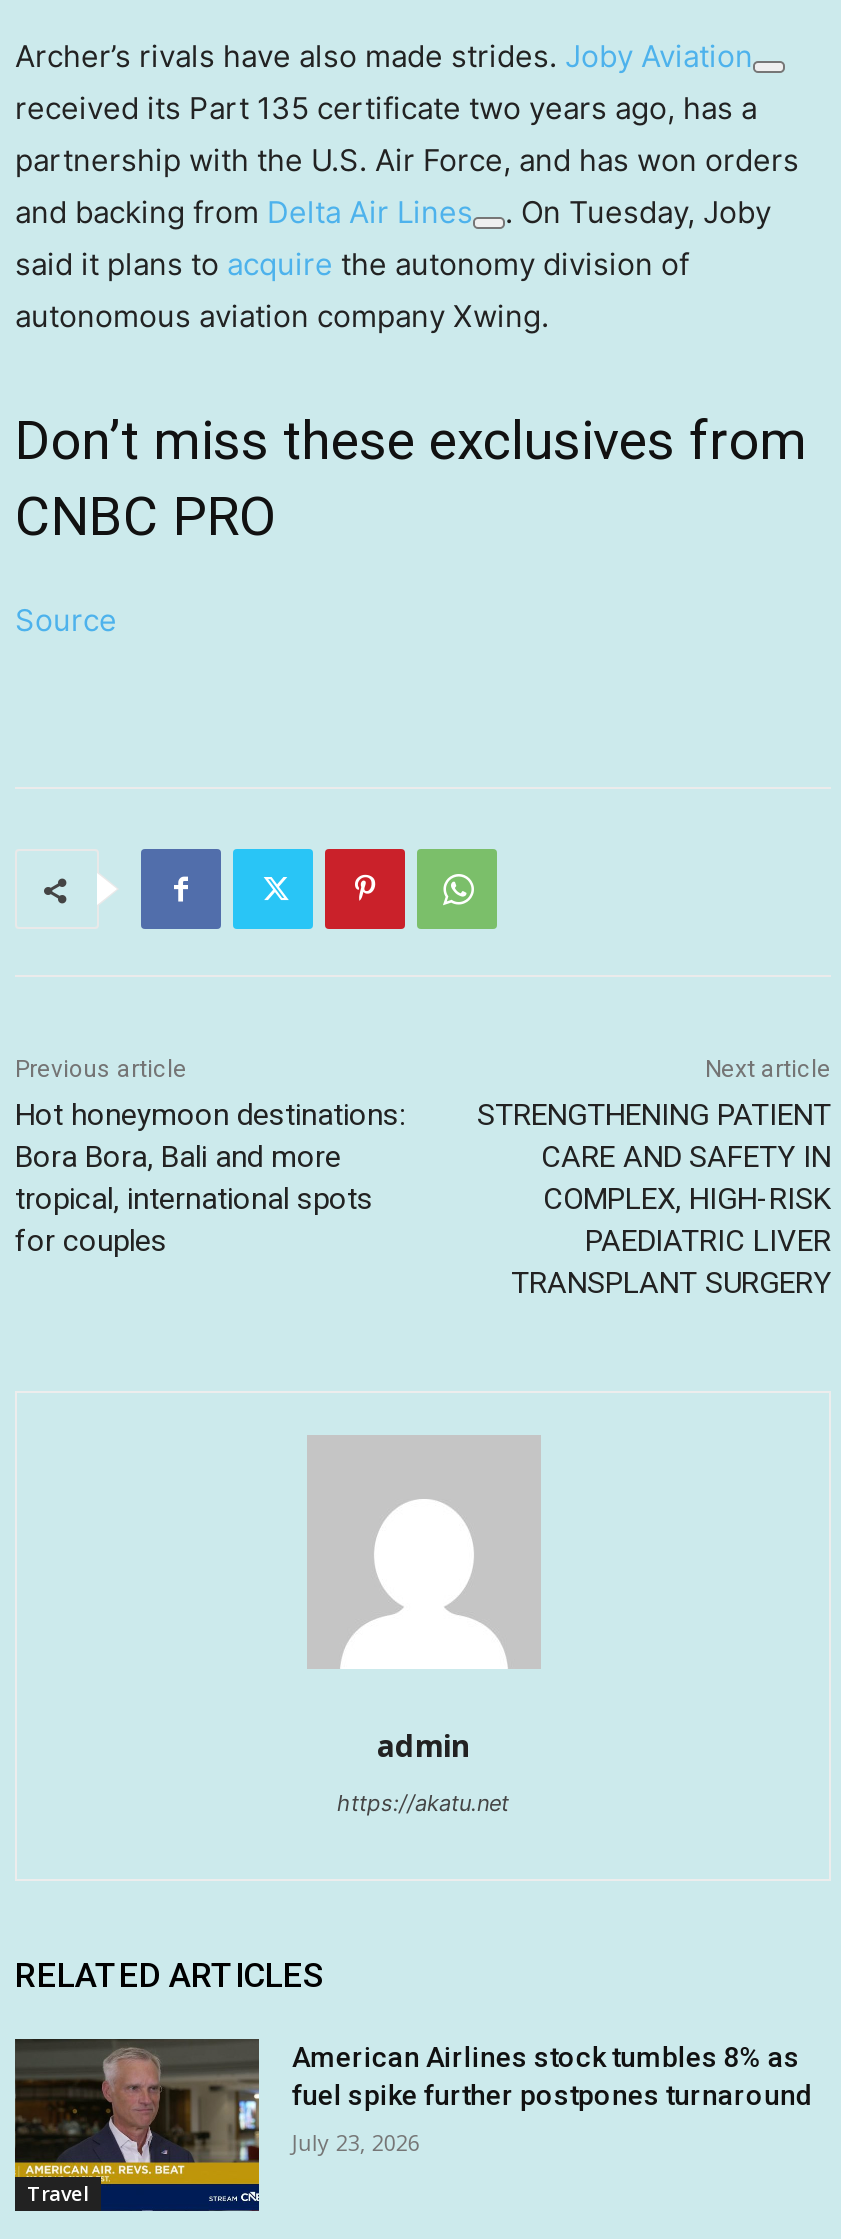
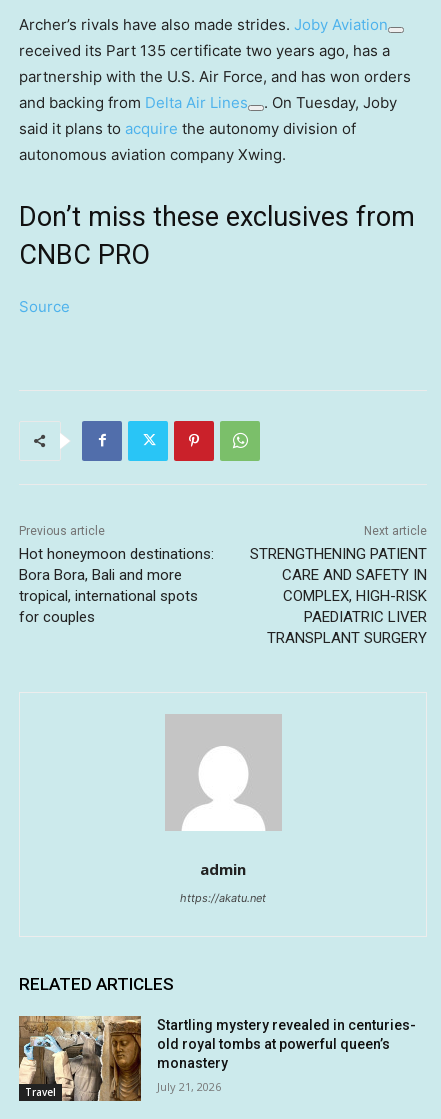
- [image]
- American Airlines stock tumbles 8% as
- fuel spike further postpones turnaround
+ [image]
+ Startling mystery revealed in centuries-
+ old royal tombs at powerful queen’s
+ monastery

- July 23, 2026
+ July 21, 2026
